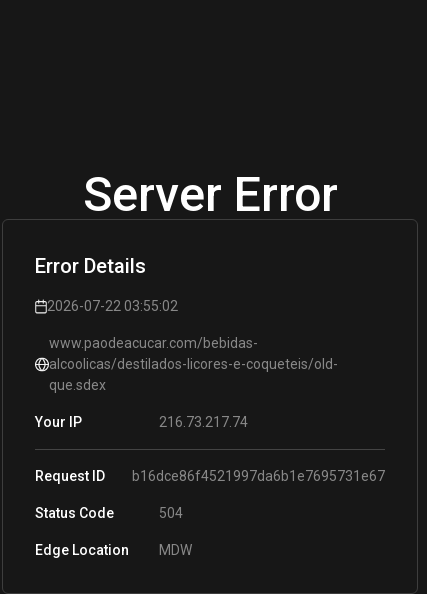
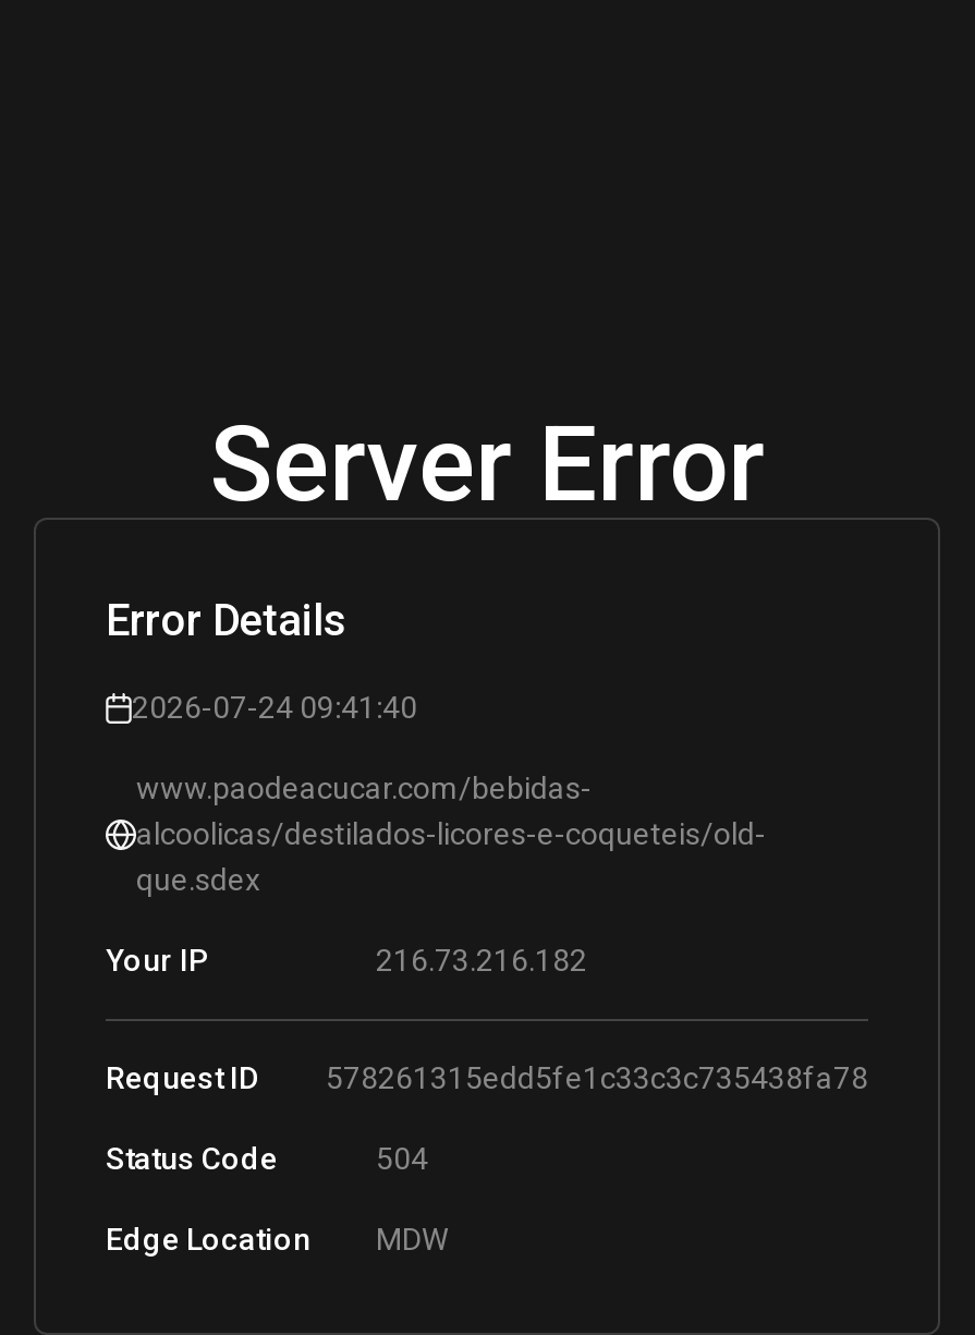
- 2026-07-22 03:55:02
+ 2026-07-24 09:41:40

- 216.73.217.74
+ 216.73.216.182

- Request ID b16dce86f4521997da6b1e7695731e67
+ Request ID 578261315edd5fe1c33c3c735438fa78
